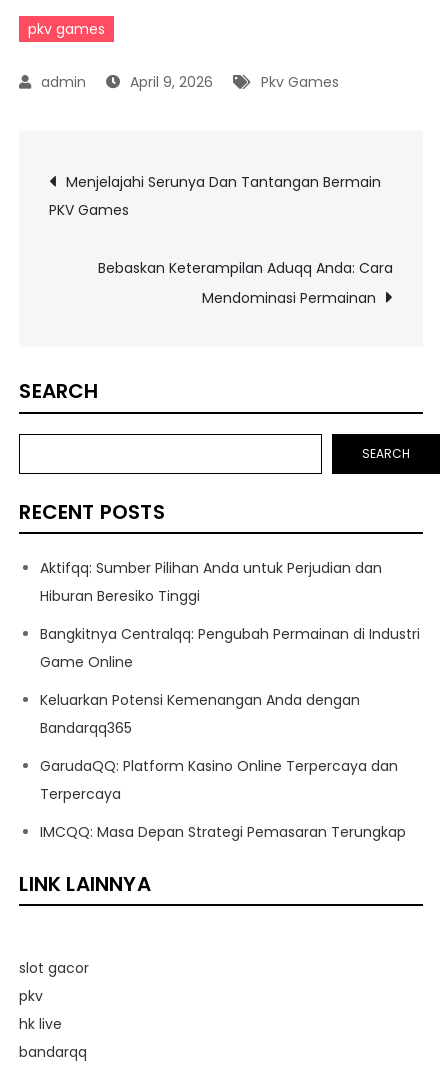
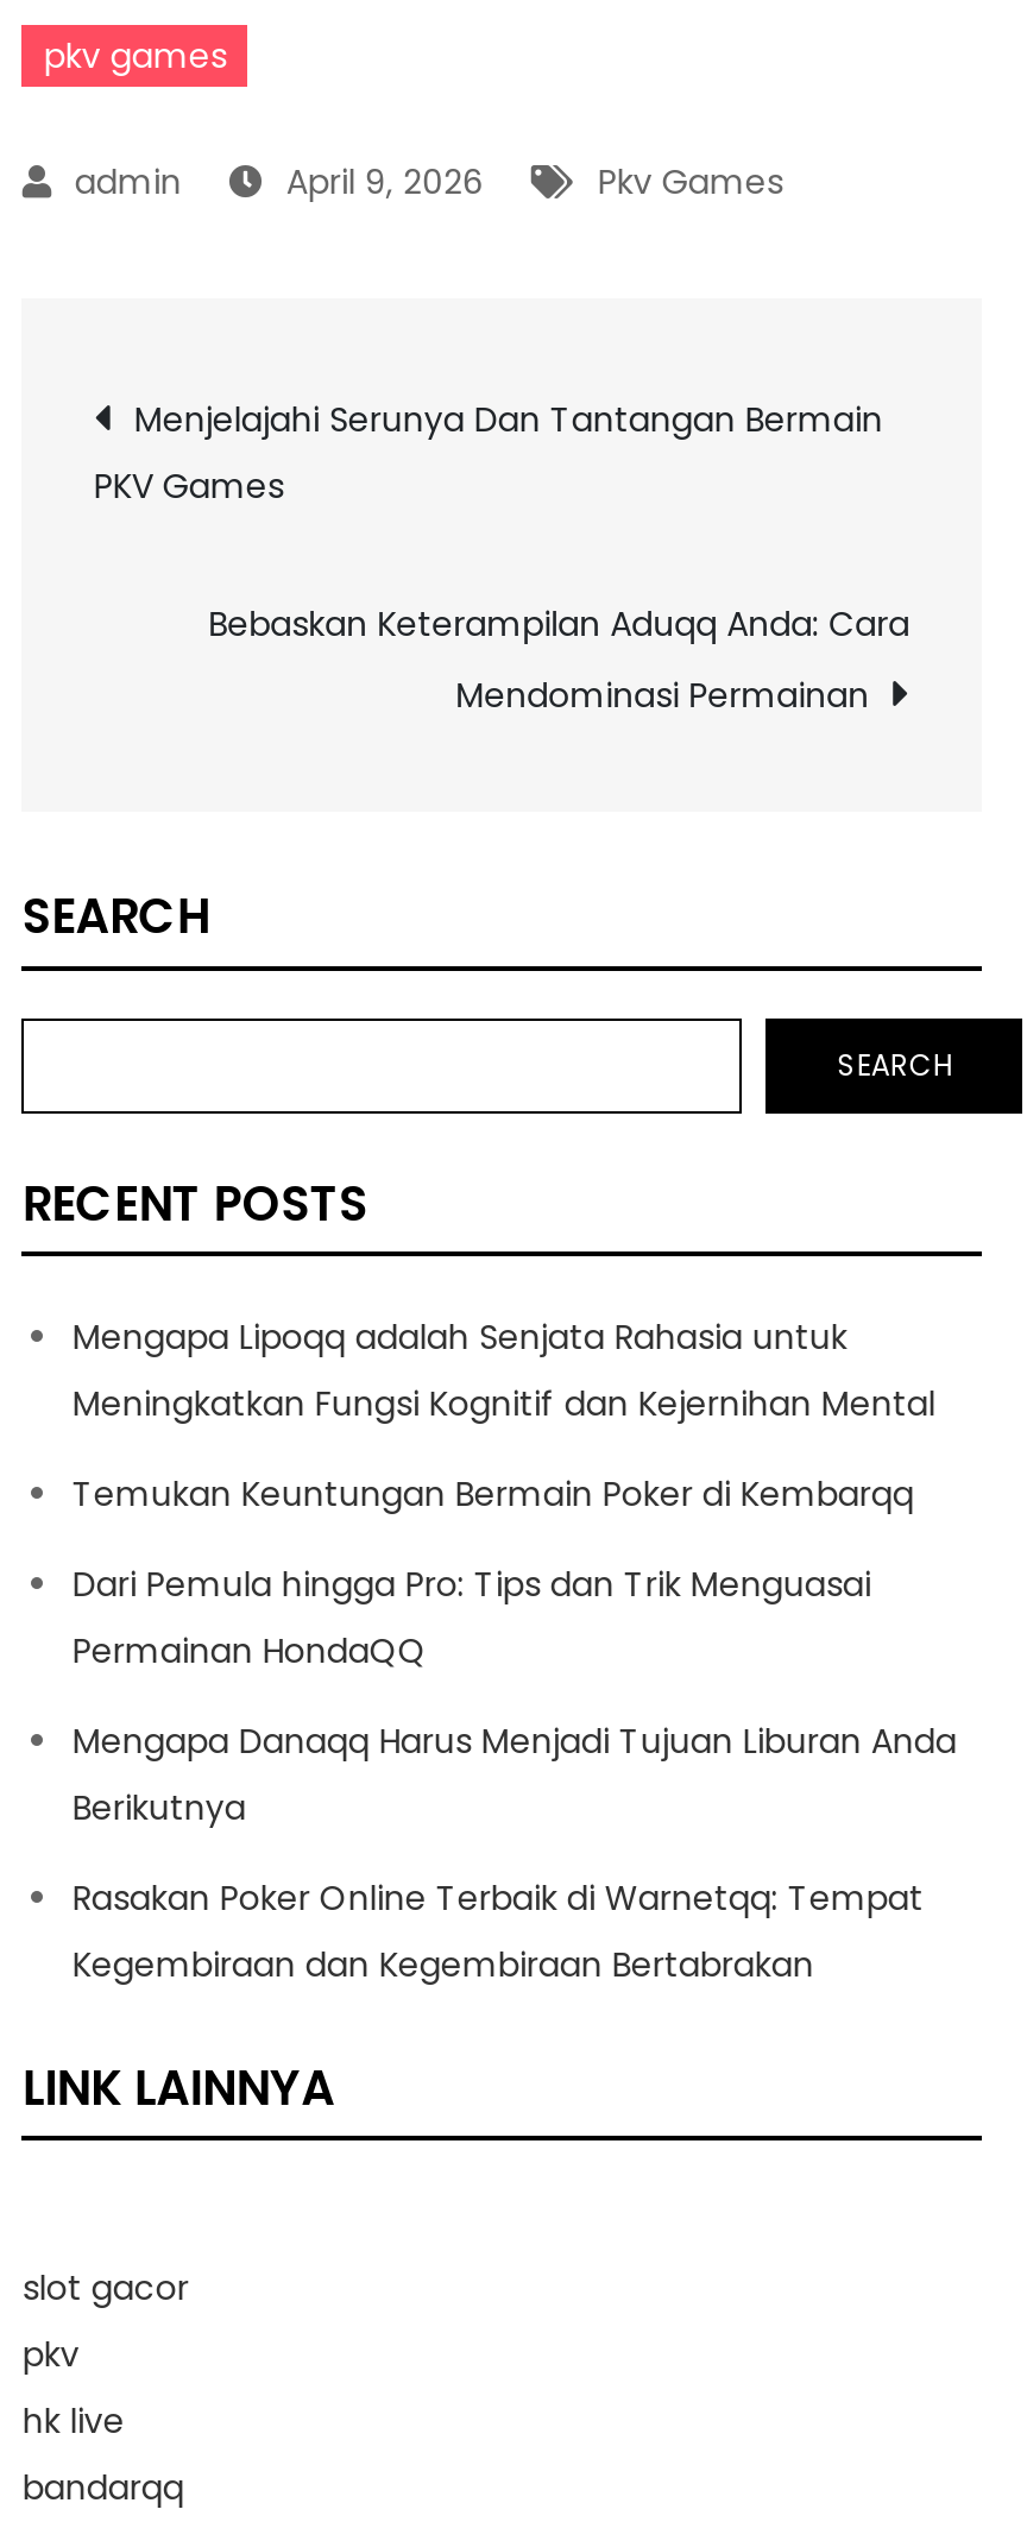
- Aktifqq: Sumber Pilihan Anda untuk Perjudian dan
- Hiburan Beresiko Tinggi
+ Mengapa Lipoqq adalah Senjata Rahasia untuk
+ Meningkatkan Fungsi Kognitif dan Kejernihan Mental

- Bangkitnya Centralqq: Pengubah Permainan di Industri
- Game Online
+ Temukan Keuntungan Bermain Poker di Kembarqq

- Keluarkan Potensi Kemenangan Anda dengan
- Bandarqq365
+ Dari Pemula hingga Pro: Tips dan Trik Menguasai
+ Permainan HondaQQ

- GarudaQQ: Platform Kasino Online Terpercaya dan
- Terpercaya
+ Mengapa Danaqq Harus Menjadi Tujuan Liburan Anda
+ Berikutnya

- IMCQQ: Masa Depan Strategi Pemasaran Terungkap
+ Rasakan Poker Online Terbaik di Warnetqq: Tempat
+ Kegembiraan dan Kegembiraan Bertabrakan
